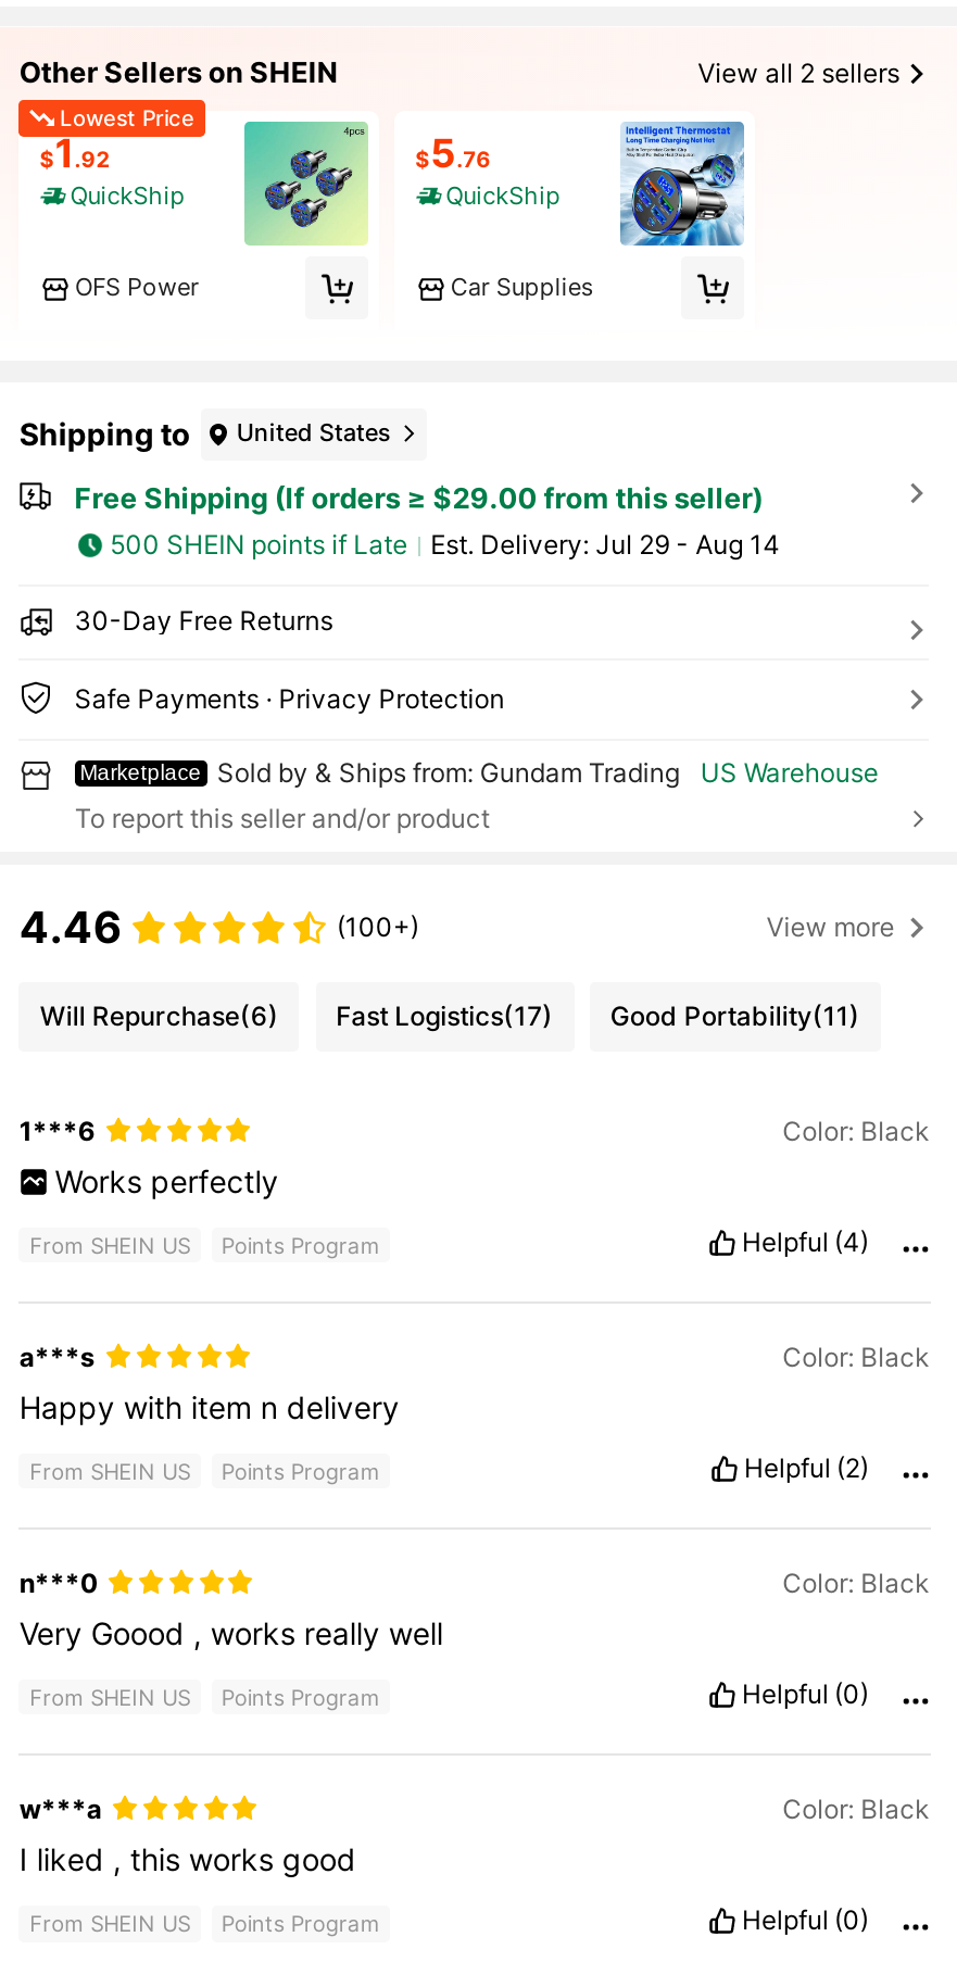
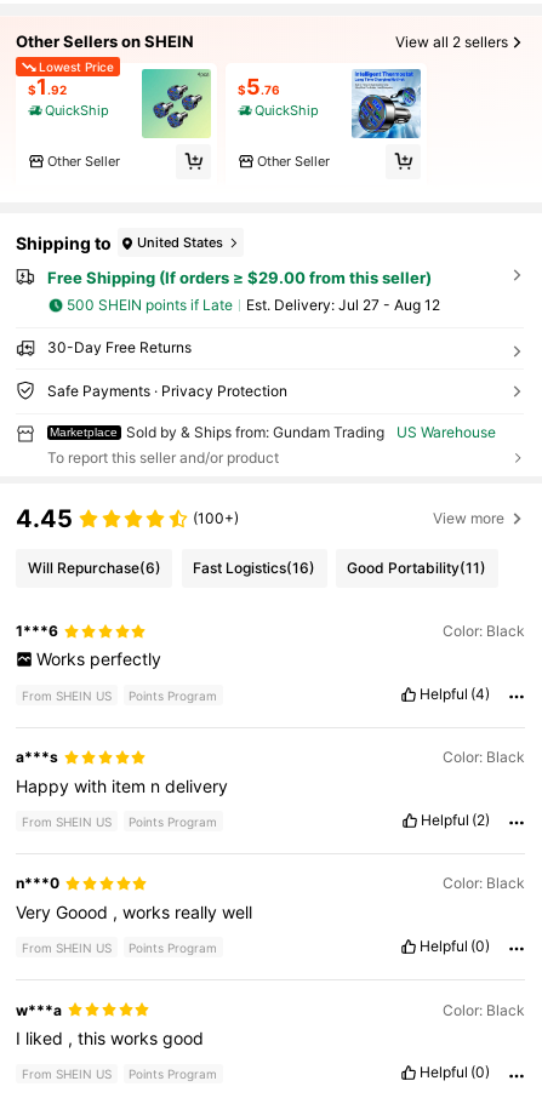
- OFS Power
+ Other Seller

- Car Supplies
+ Other Seller

- Est. Delivery: Jul 29 - Aug 14
+ Est. Delivery: Jul 27 - Aug 12

- 4.46
+ 4.45

- Fast Logistics(17)
+ Fast Logistics(16)
